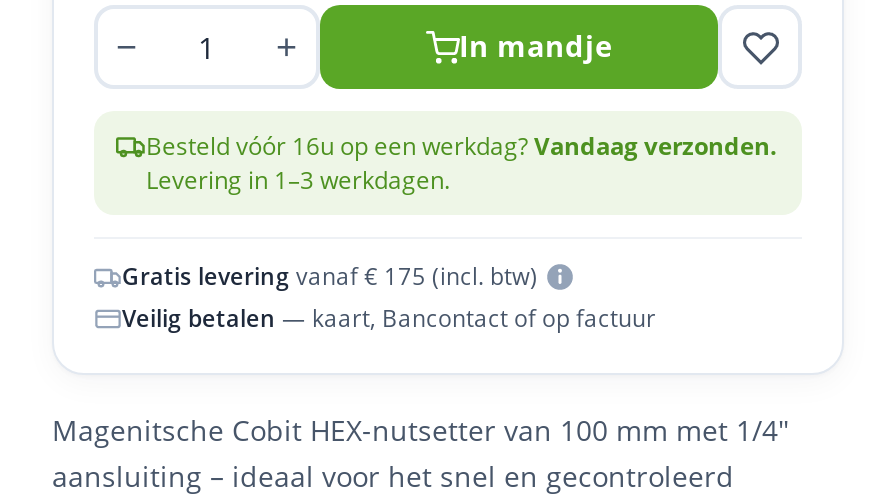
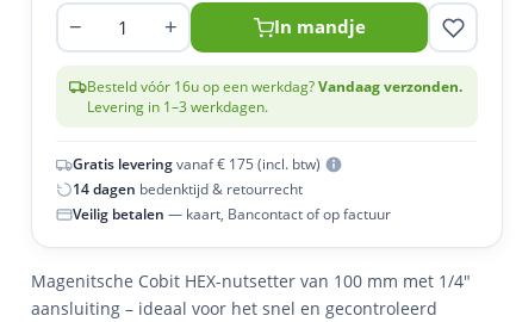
+ 14 dagen bedenktijd & retourrecht
